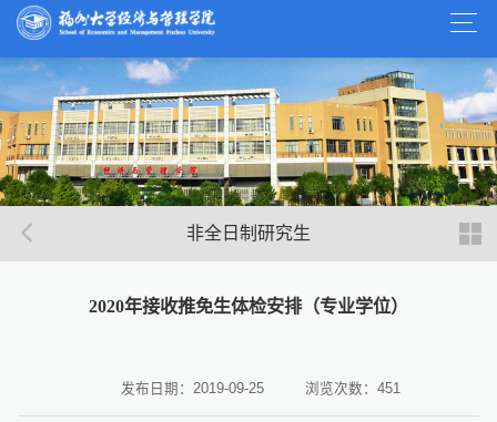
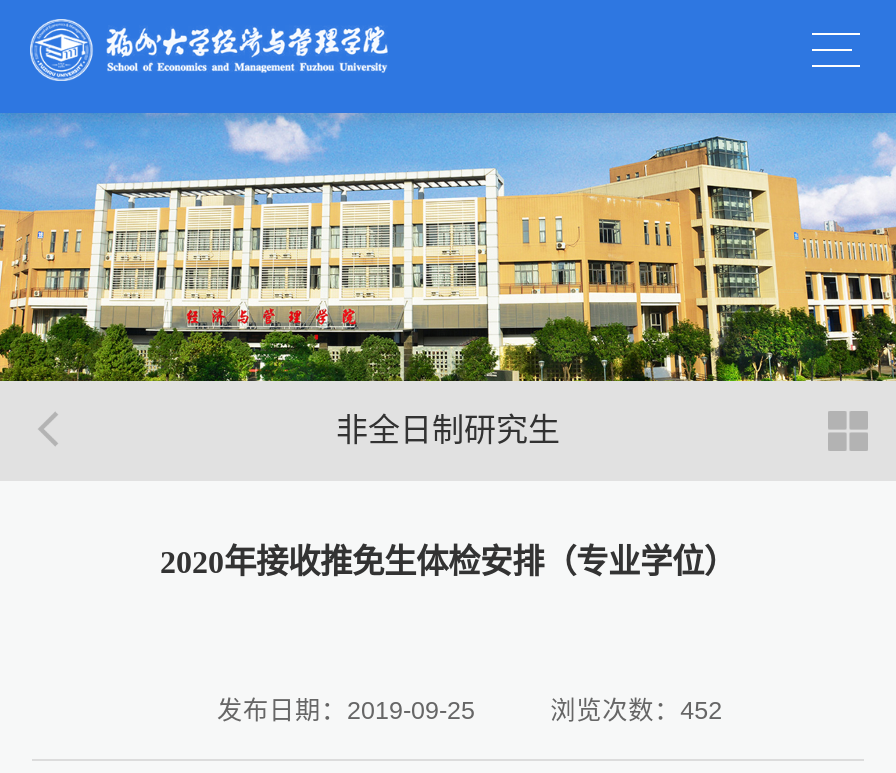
- 浏览次数：451
+ 浏览次数：452
